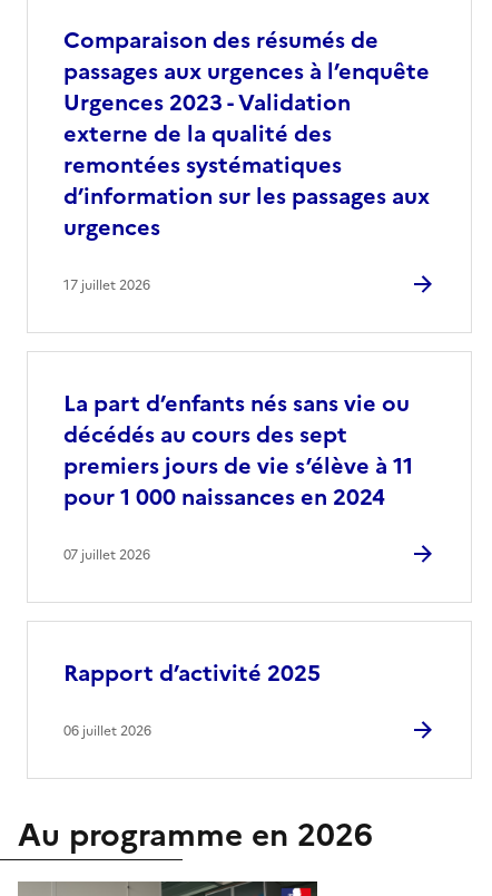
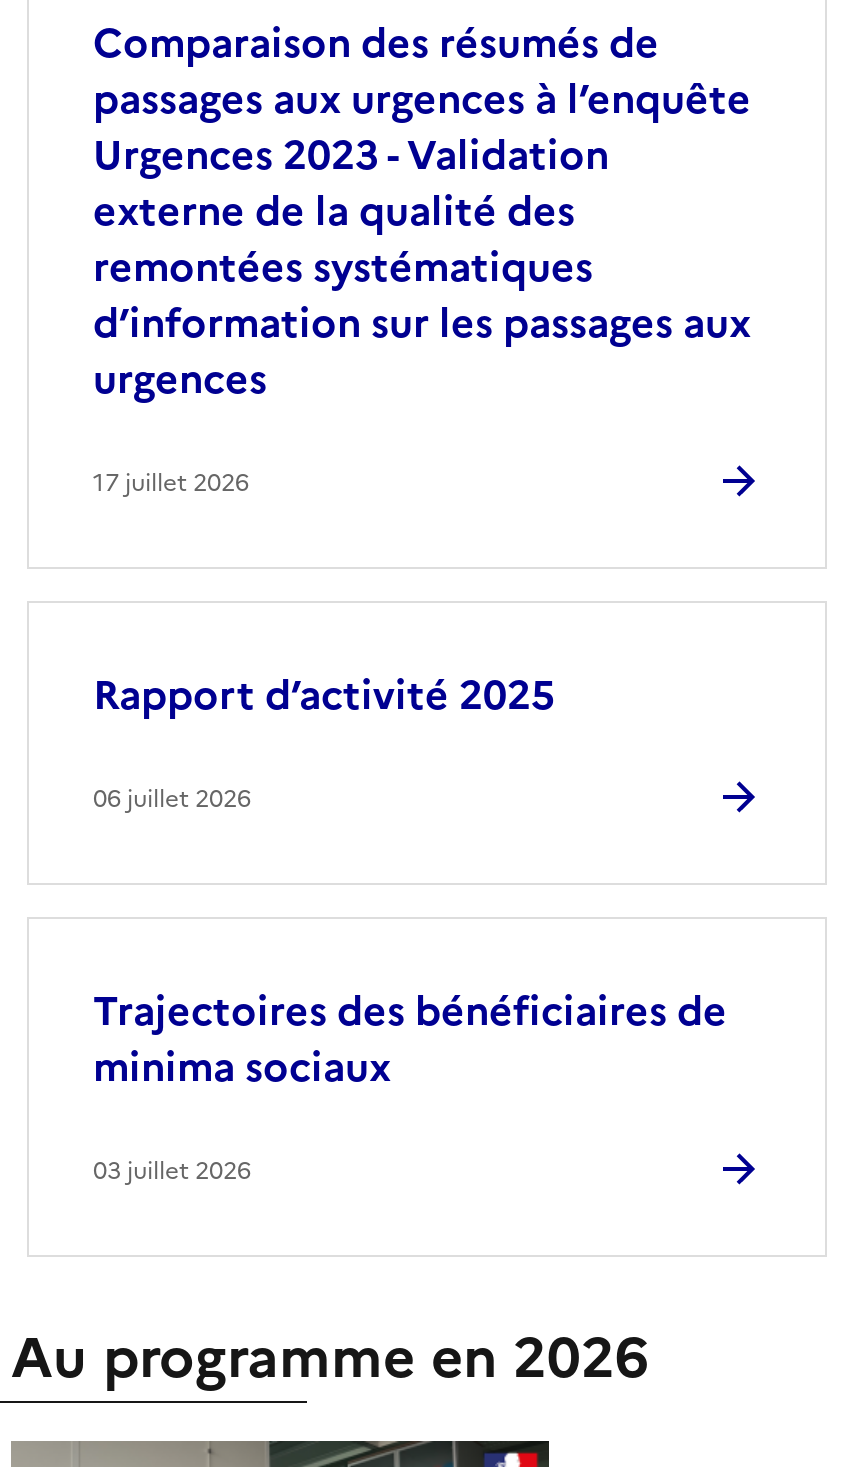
- La part d’enfants nés sans vie ou
- décédés au cours des sept
- premiers jours de vie s’élève à 11
- pour 1 000 naissances en 2024
- 07 juillet 2026

moved up: Rapport d’activité 2025 | 06 juillet 2026

+ Trajectoires des bénéficiaires de
+ minima sociaux
+ 03 juillet 2026
